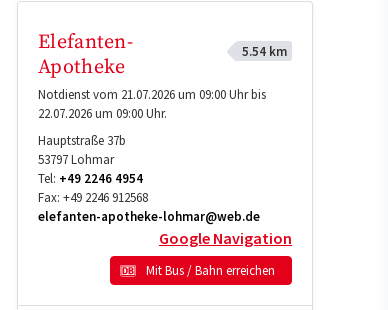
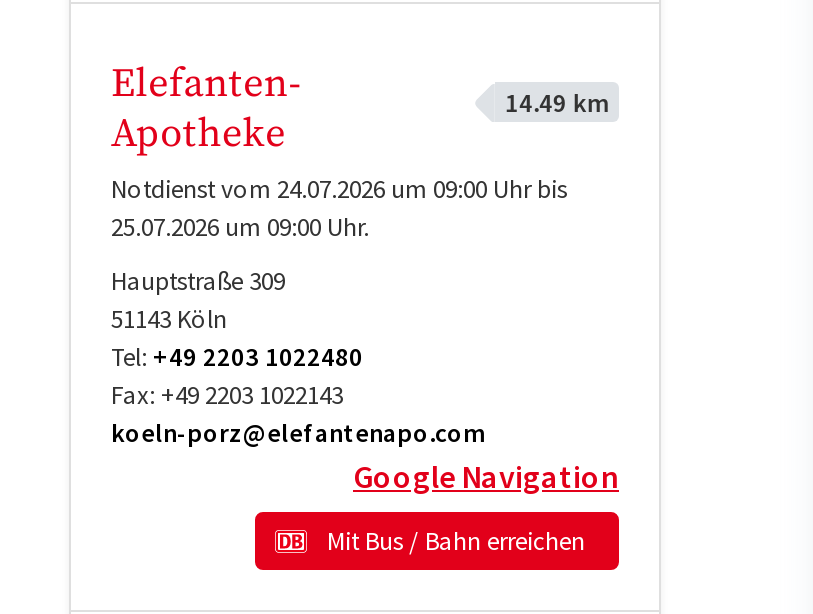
- 5.54 km
+ 14.49 km

- Notdienst vom 21.07.2026 um 09:00 Uhr bis
- 22.07.2026 um 09:00 Uhr.
+ Notdienst vom 24.07.2026 um 09:00 Uhr bis
+ 25.07.2026 um 09:00 Uhr.

- Hauptstraße 37b
- 53797 Lohmar
- Tel: +49 2246 4954
- Fax: +49 2246 912568
- elefanten-apotheke-lohmar@web.de
+ Hauptstraße 309
+ 51143 Köln
+ Tel: +49 2203 1022480
+ Fax: +49 2203 1022143
+ koeln-porz@elefantenapo.com
